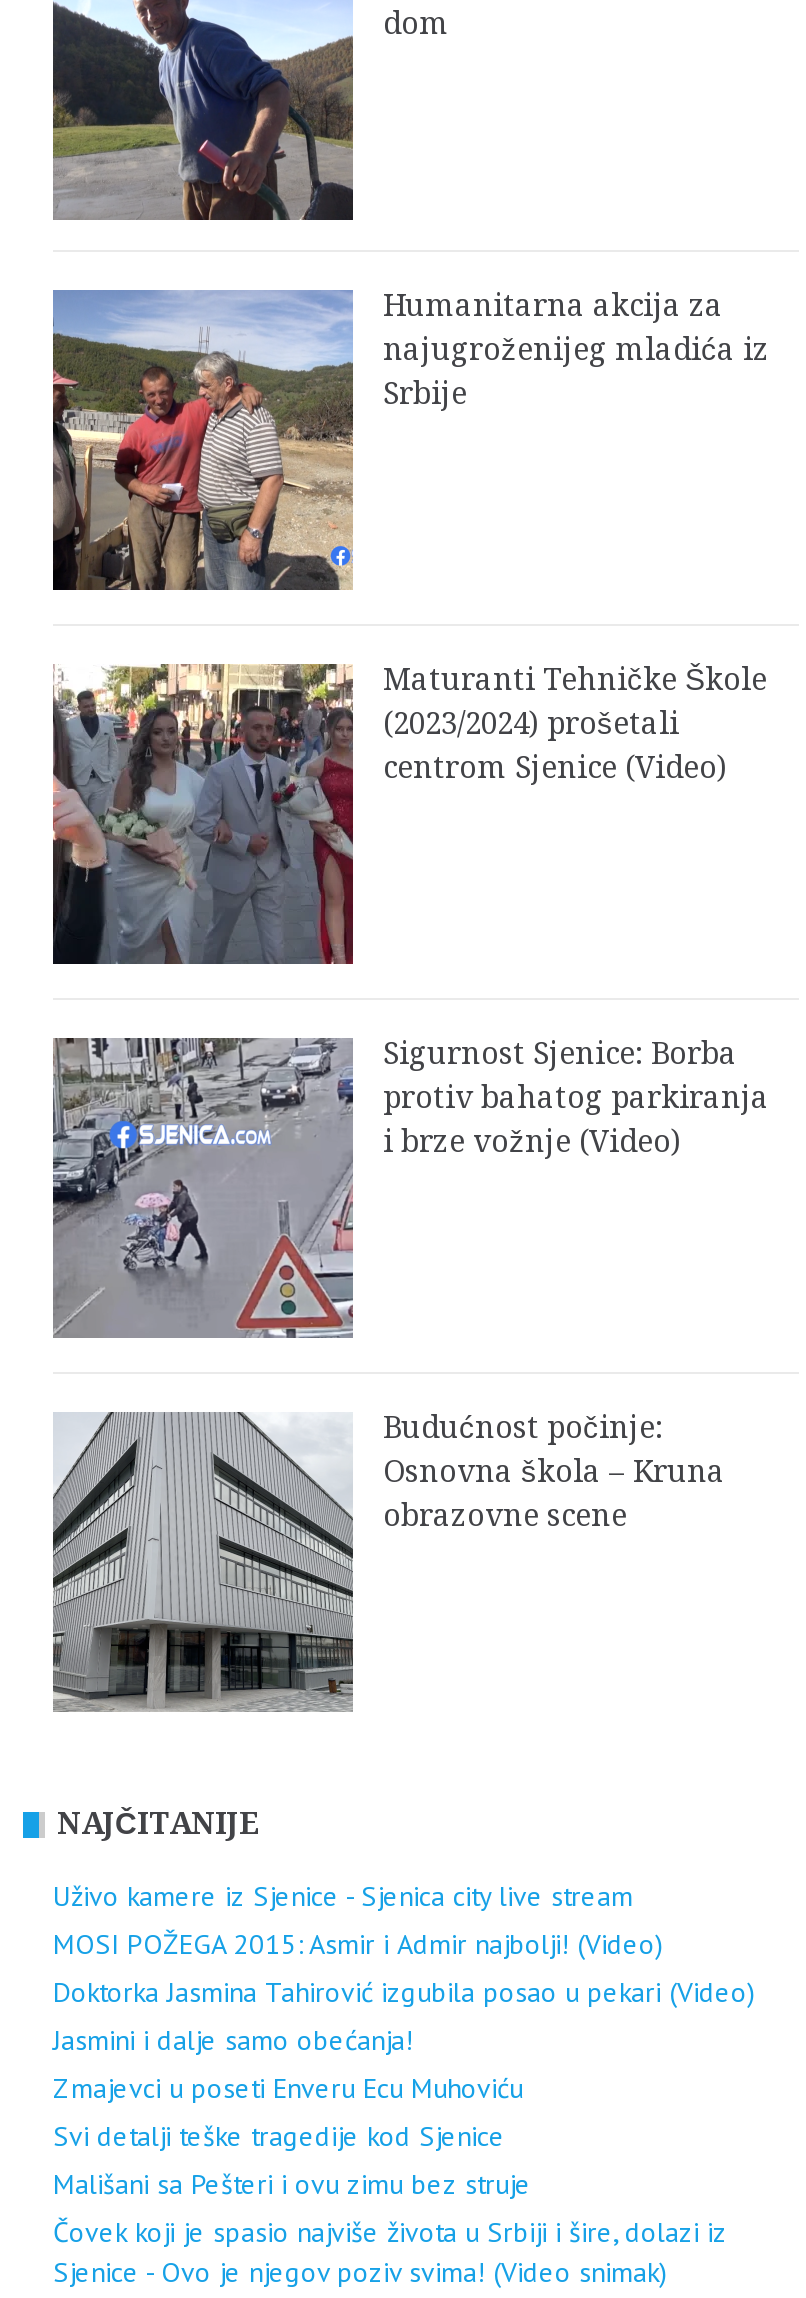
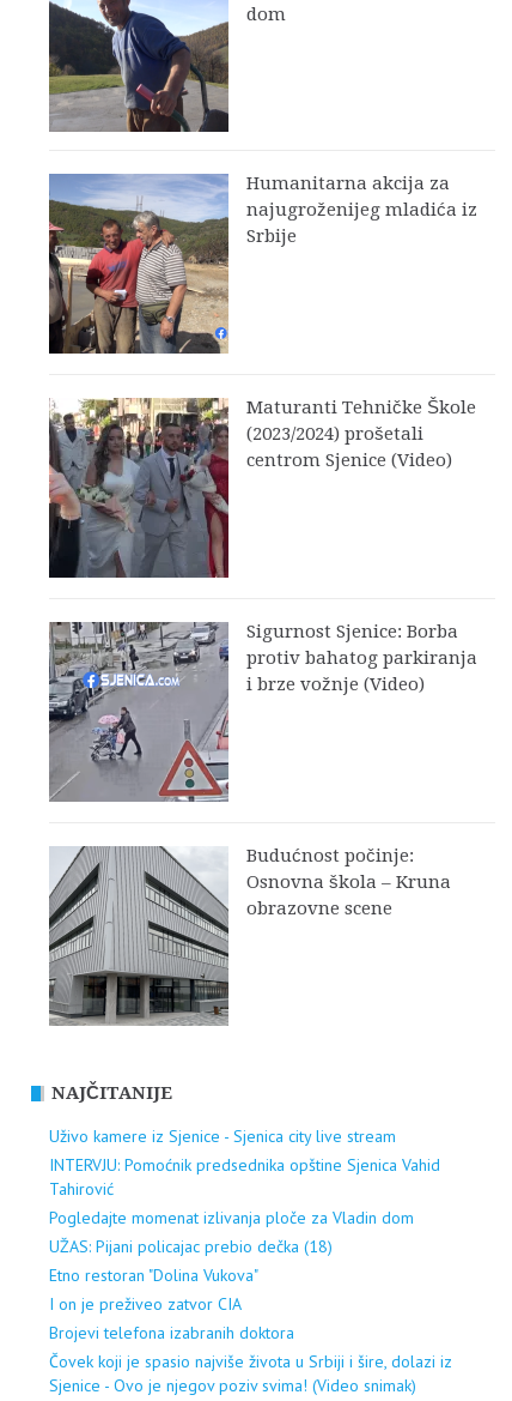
- MOSI POŽEGA 2015: Asmir i Admir najbolji! (Video)
- Doktorka Jasmina Tahirović izgubila posao u pekari (Video)
- Jasmini i dalje samo obećanja!
- Zmajevci u poseti Enveru Ecu Muhoviću
- Svi detalji teške tragedije kod Sjenice
- Mališani sa Pešteri i ovu zimu bez struje
+ INTERVJU: Pomoćnik predsednika opštine Sjenica Vahid
+ Tahirović
+ Pogledajte momenat izlivanja ploče za Vladin dom
+ UŽAS: Pijani policajac prebio dečka (18)
+ Etno restoran "Dolina Vukova"
+ I on je preživeo zatvor CIA
+ Brojevi telefona izabranih doktora
